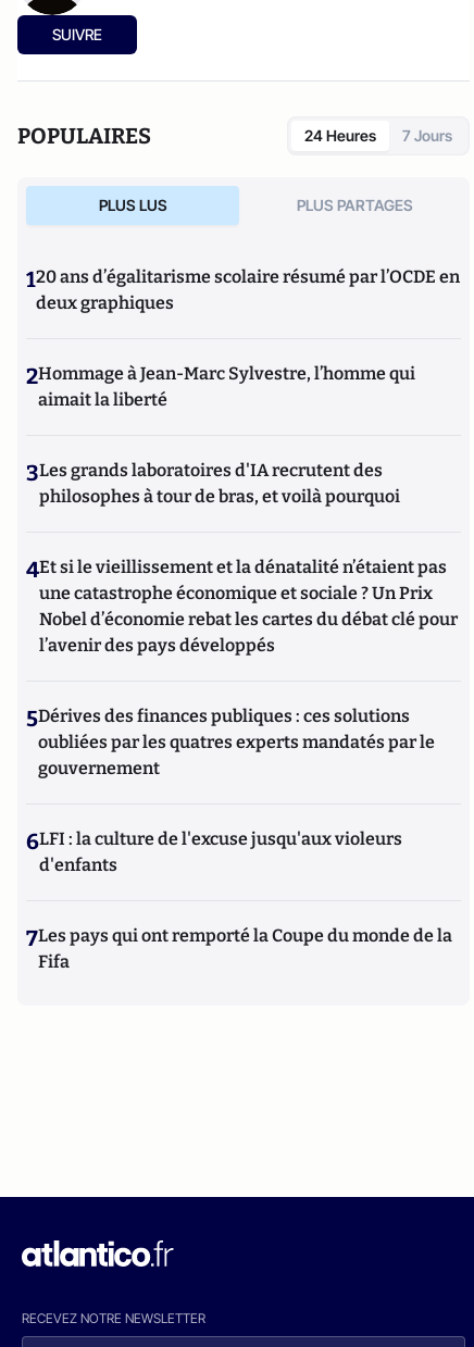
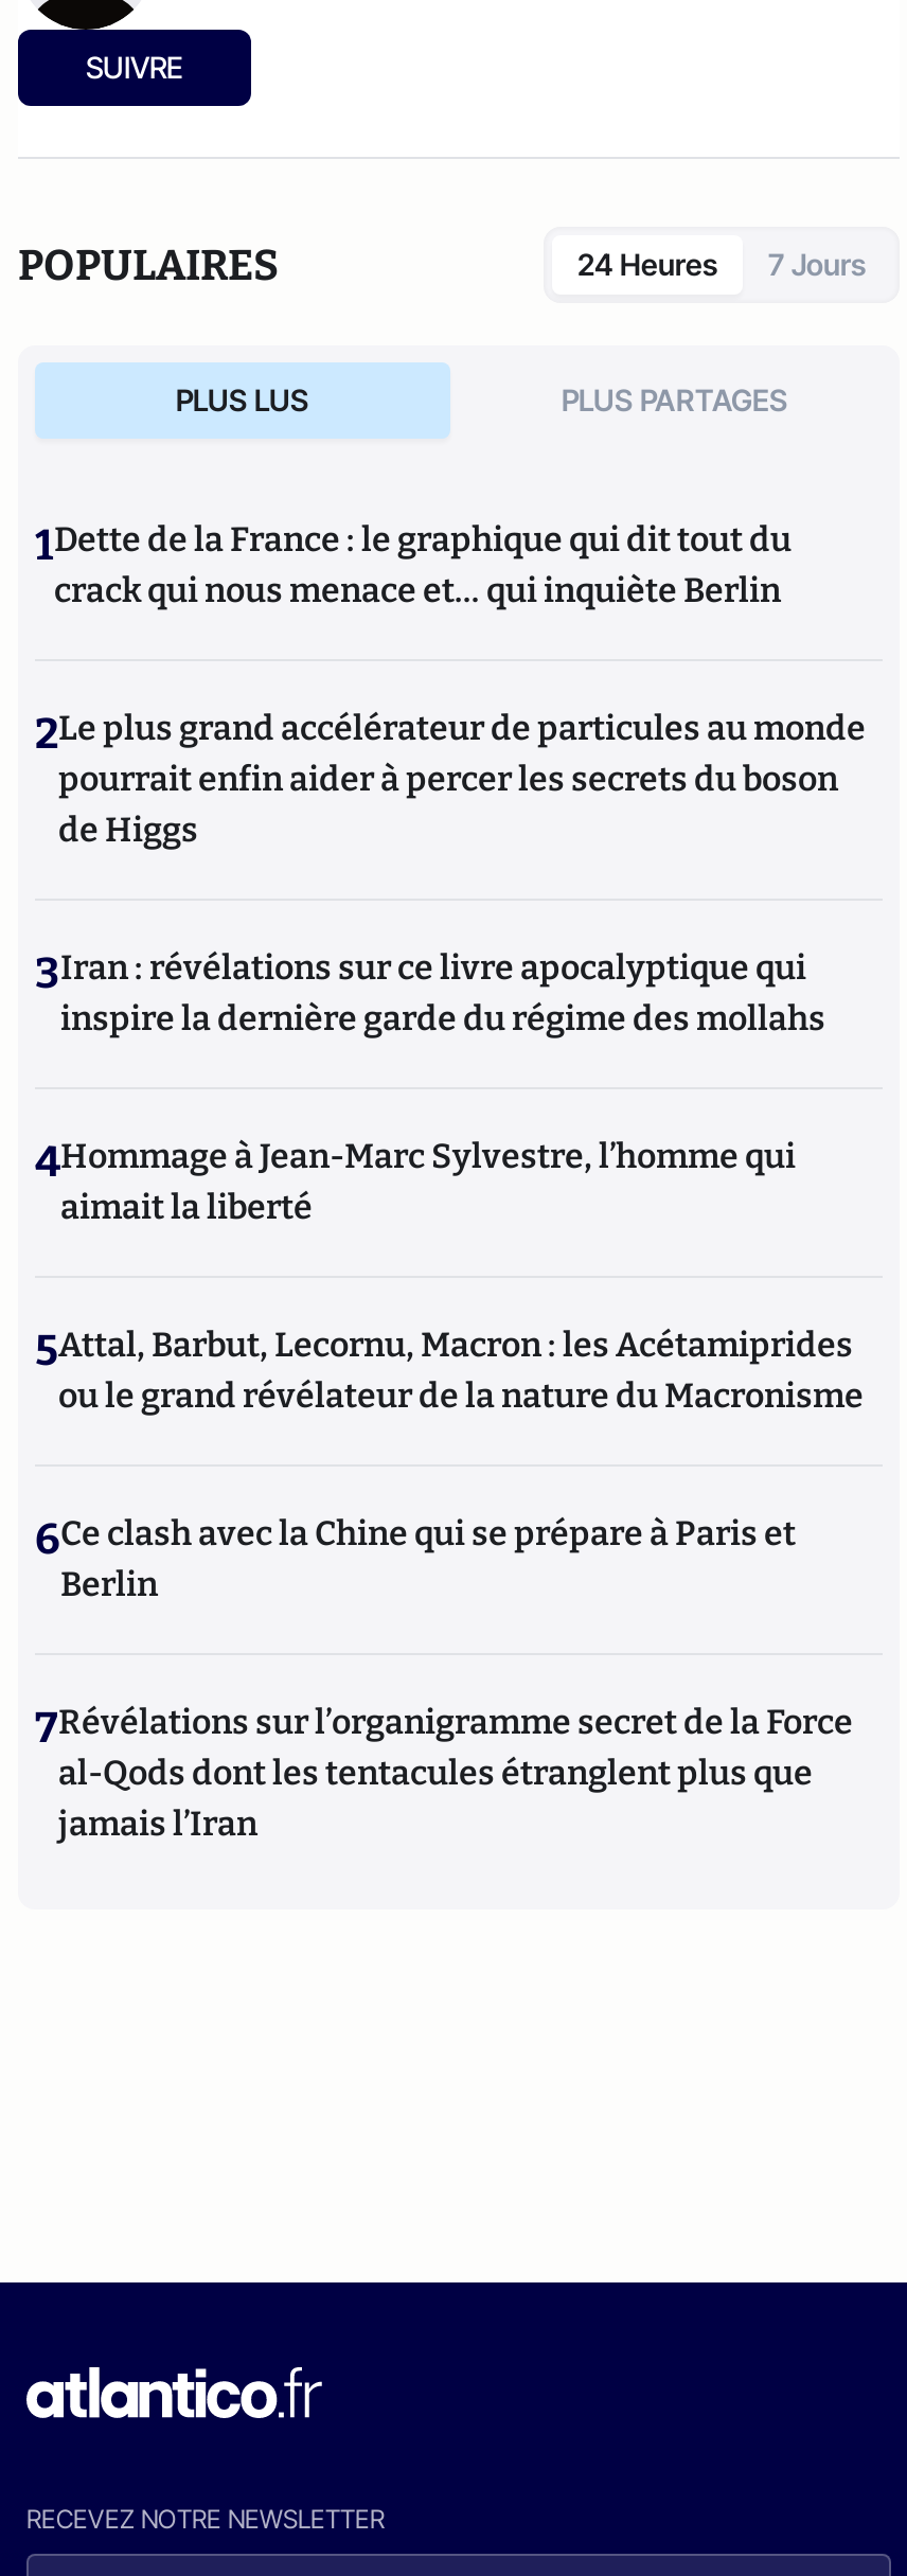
- 120 ans d’égalitarisme scolaire résumé par l’OCDE en
- deux graphiques
- 2Hommage à Jean-Marc Sylvestre, l’homme qui
+ 1Dette de la France : le graphique qui dit tout du
+ crack qui nous menace et… qui inquiète Berlin
+ 2Le plus grand accélérateur de particules au monde
+ pourrait enfin aider à percer les secrets du boson
+ de Higgs
+ 3Iran : révélations sur ce livre apocalyptique qui
+ inspire la dernière garde du régime des mollahs
+ 4Hommage à Jean-Marc Sylvestre, l’homme qui

moved down: aimait la liberté

- 3Les grands laboratoires d'IA recrutent des
- philosophes à tour de bras, et voilà pourquoi
- 4Et si le vieillissement et la dénatalité n’étaient pas
- une catastrophe économique et sociale ? Un Prix
- Nobel d’économie rebat les cartes du débat clé pour
- l’avenir des pays développés
- 5Dérives des finances publiques : ces solutions
- oubliées par les quatres experts mandatés par le
- gouvernement
- 6LFI : la culture de l'excuse jusqu'aux violeurs
- d'enfants
- 7Les pays qui ont remporté la Coupe du monde de la
- Fifa
+ 5Attal, Barbut, Lecornu, Macron : les Acétamiprides
+ ou le grand révélateur de la nature du Macronisme
+ 6Ce clash avec la Chine qui se prépare à Paris et
+ Berlin
+ 7Révélations sur l’organigramme secret de la Force
+ al-Qods dont les tentacules étranglent plus que
+ jamais l’Iran
